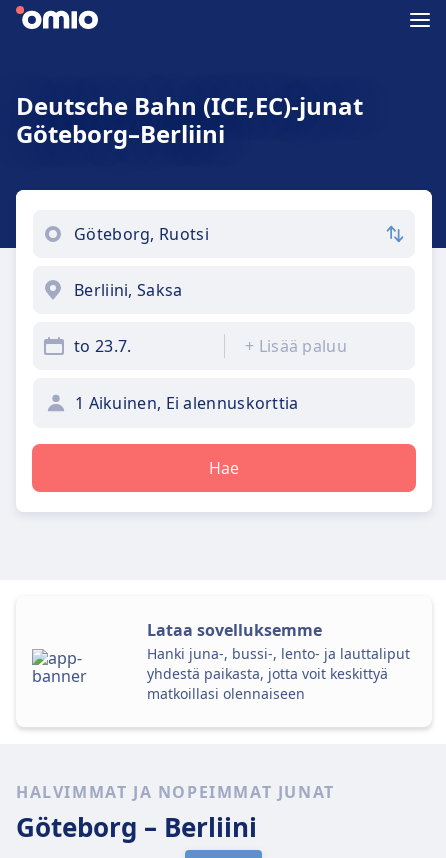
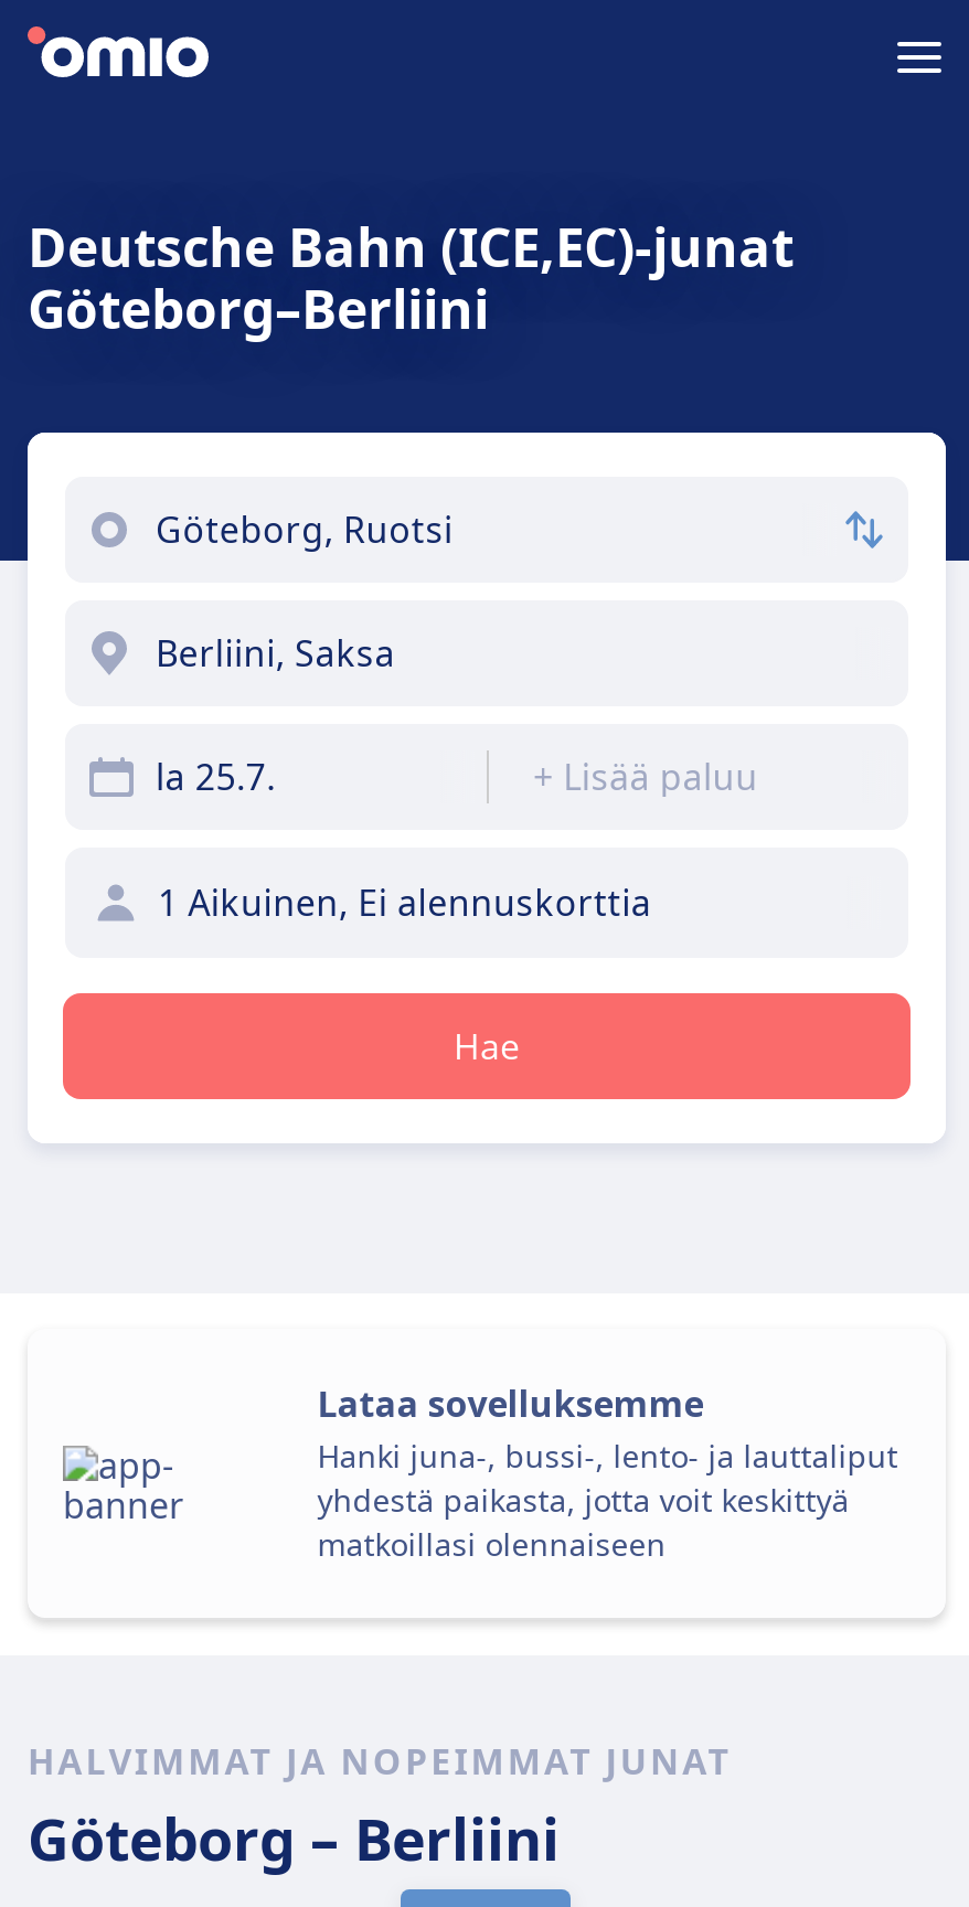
- to 23.7.
+ la 25.7.
